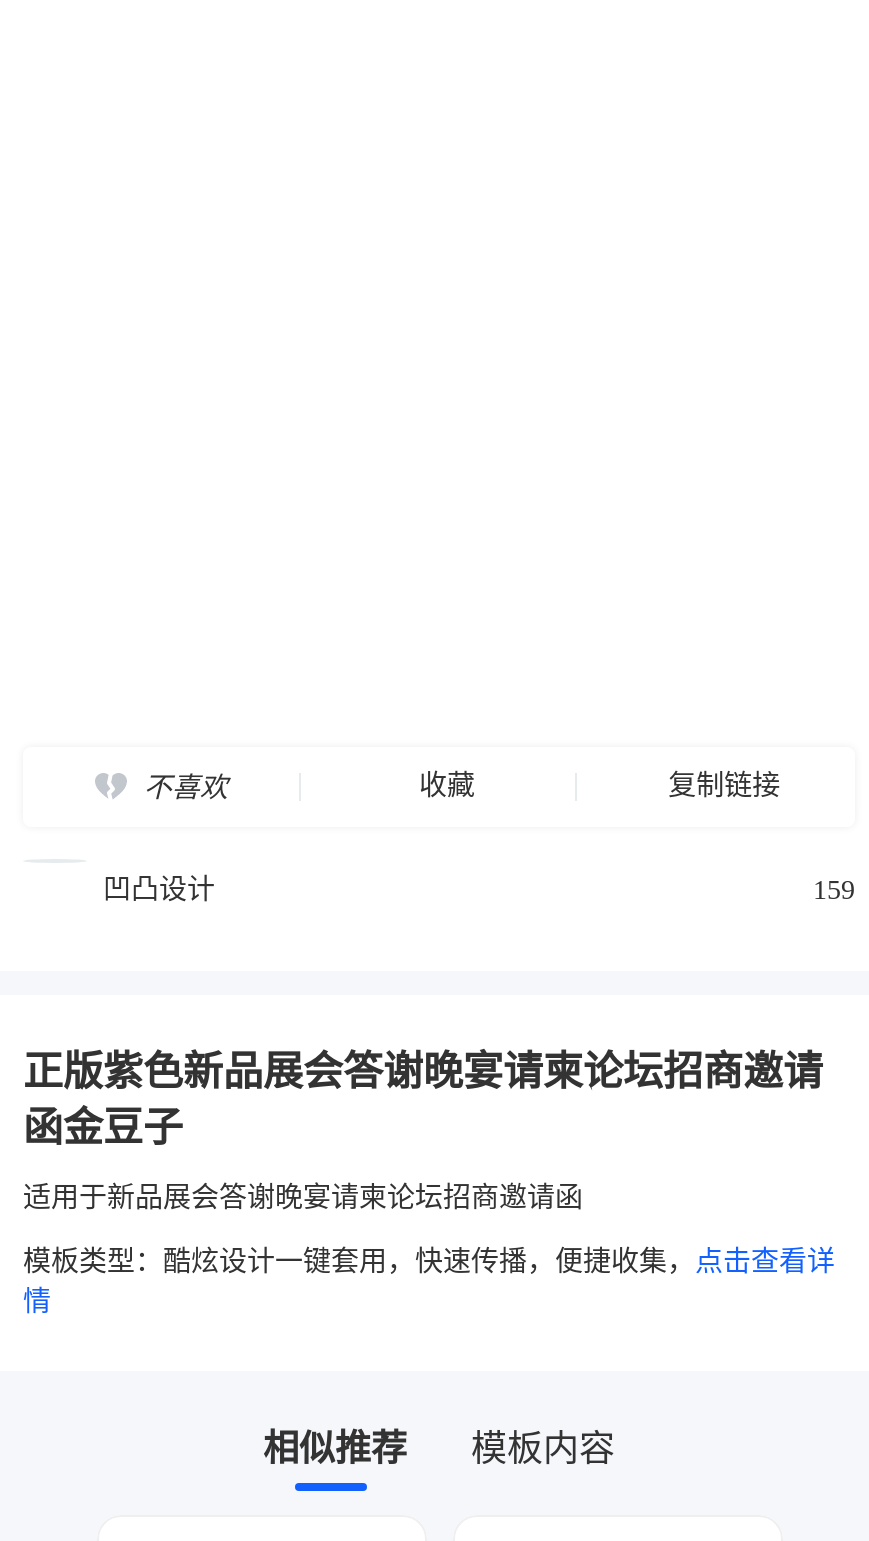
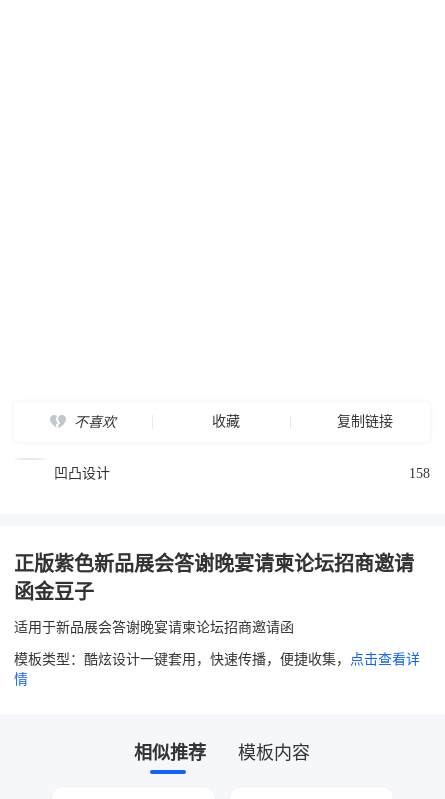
- 159
+ 158
